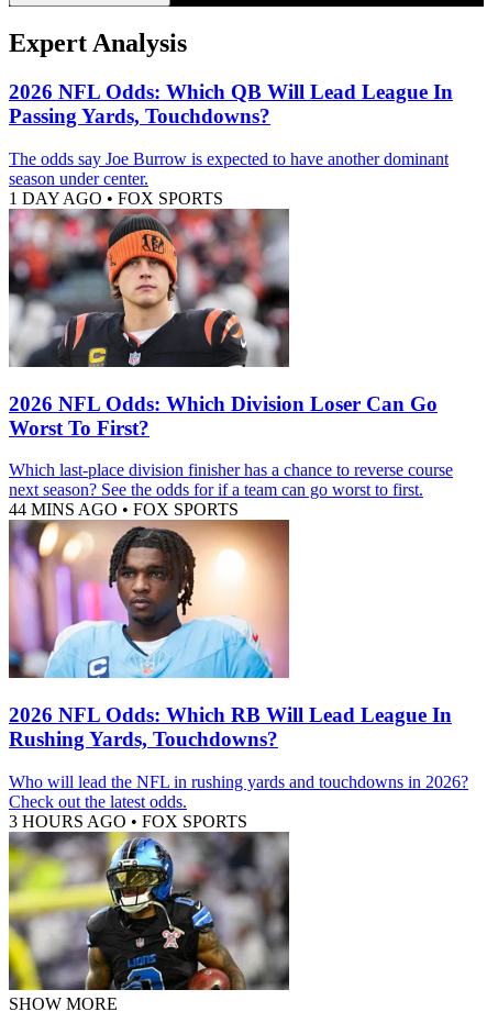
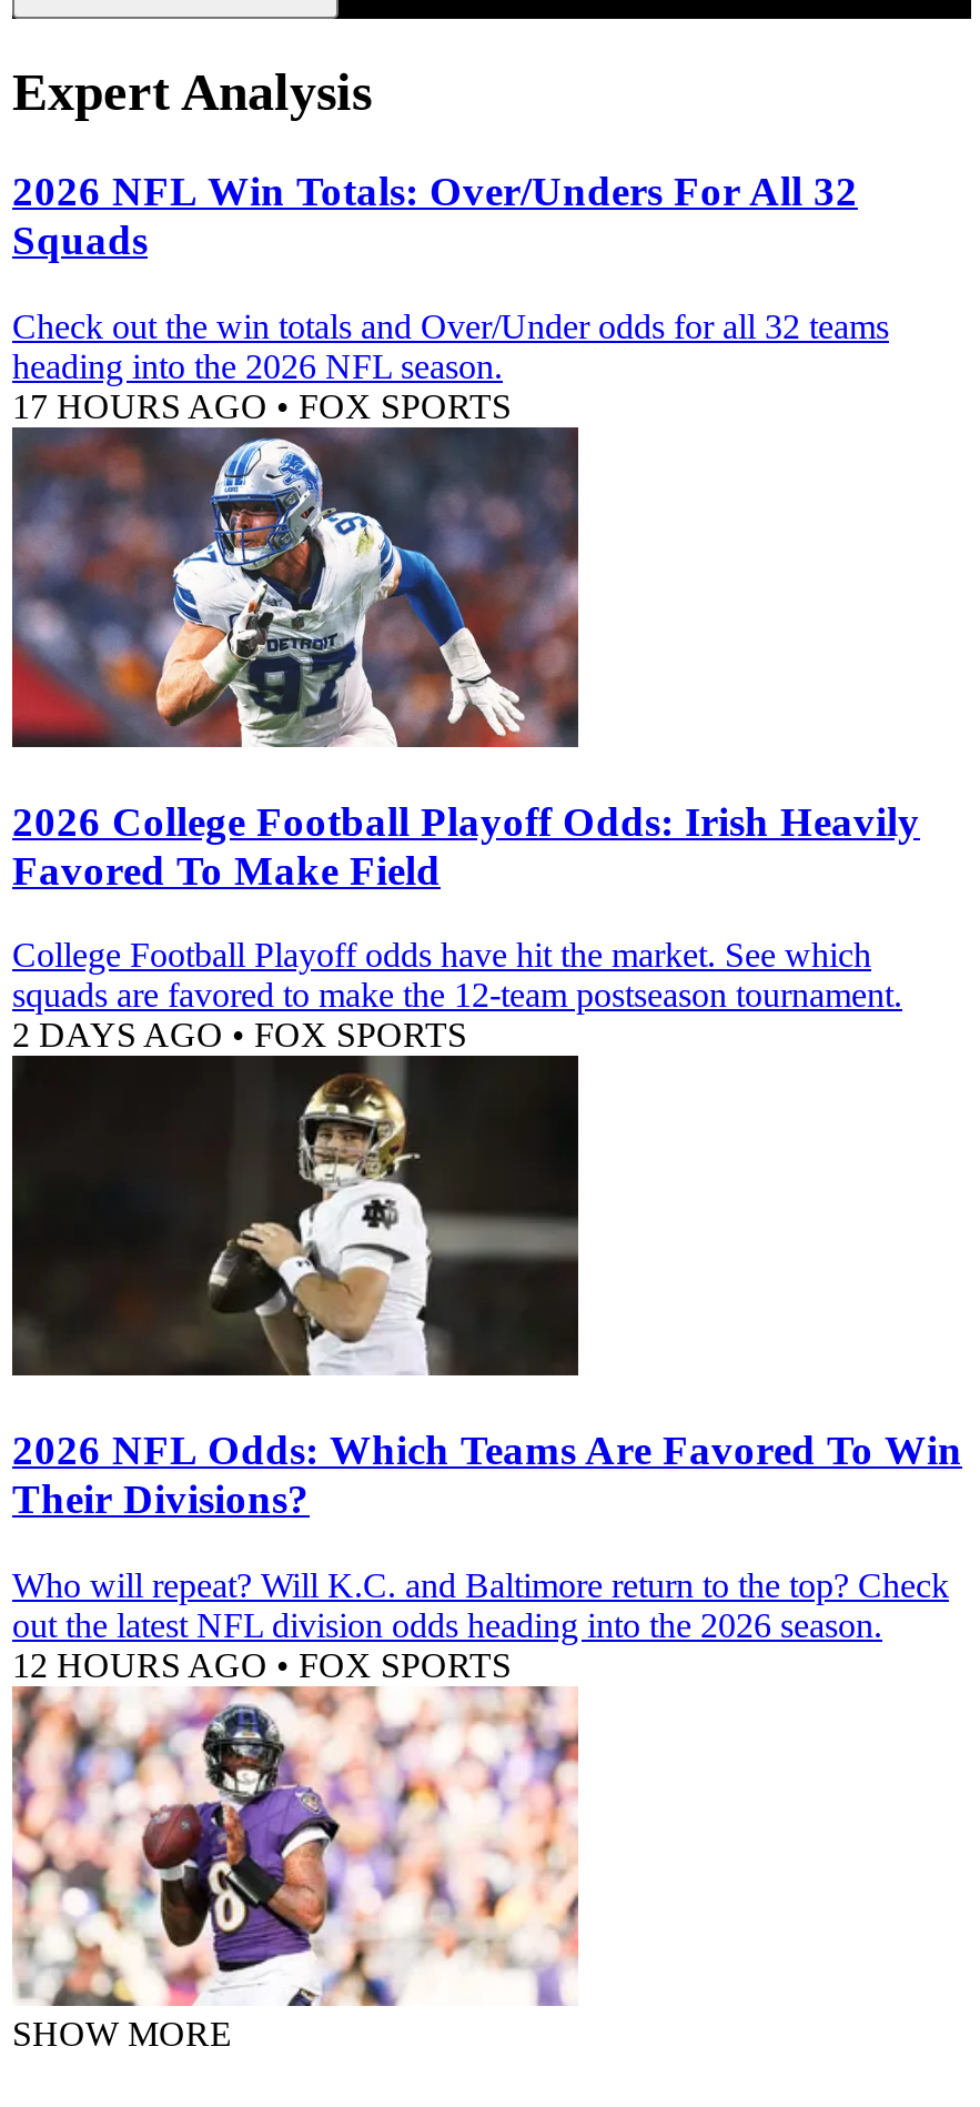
- 2026 NFL Odds: Which QB Will Lead League In
- Passing Yards, Touchdowns?
+ 2026 NFL Win Totals: Over/Unders For All 32
+ Squads

- The odds say Joe Burrow is expected to have another dominant
- season under center.
- 1 DAY AGO • FOX SPORTS
+ Check out the win totals and Over/Under odds for all 32 teams
+ heading into the 2026 NFL season.
+ 17 HOURS AGO • FOX SPORTS

- [image]
- 2026 NFL Odds: Which Division Loser Can Go
- Worst To First?
+ [image]
+ 2026 College Football Playoff Odds: Irish Heavily
+ Favored To Make Field

- [image]
- Which last-place division finisher has a chance to reverse course
- next season? See the odds for if a team can go worst to first.
- 44 MINS AGO • FOX SPORTS
+ [image]
+ College Football Playoff odds have hit the market. See which
+ squads are favored to make the 12-team postseason tournament.
+ 2 DAYS AGO • FOX SPORTS

- 2026 NFL Odds: Which RB Will Lead League In
- Rushing Yards, Touchdowns?
+ 2026 NFL Odds: Which Teams Are Favored To Win
+ Their Divisions?

- Who will lead the NFL in rushing yards and touchdowns in 2026?
- Check out the latest odds.
- 3 HOURS AGO • FOX SPORTS
+ Who will repeat? Will K.C. and Baltimore return to the top? Check
+ out the latest NFL division odds heading into the 2026 season.
+ 12 HOURS AGO • FOX SPORTS

- [image]
+ [image]
